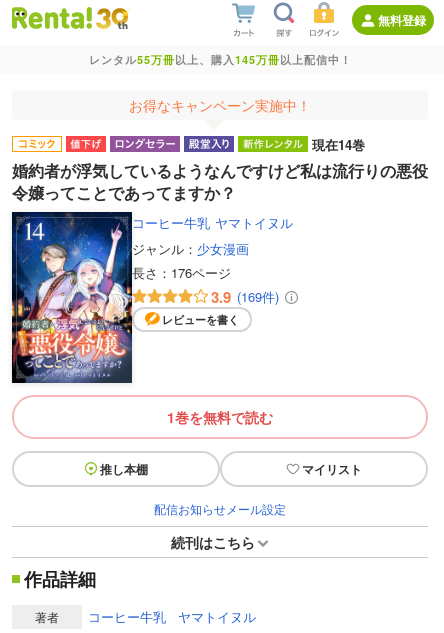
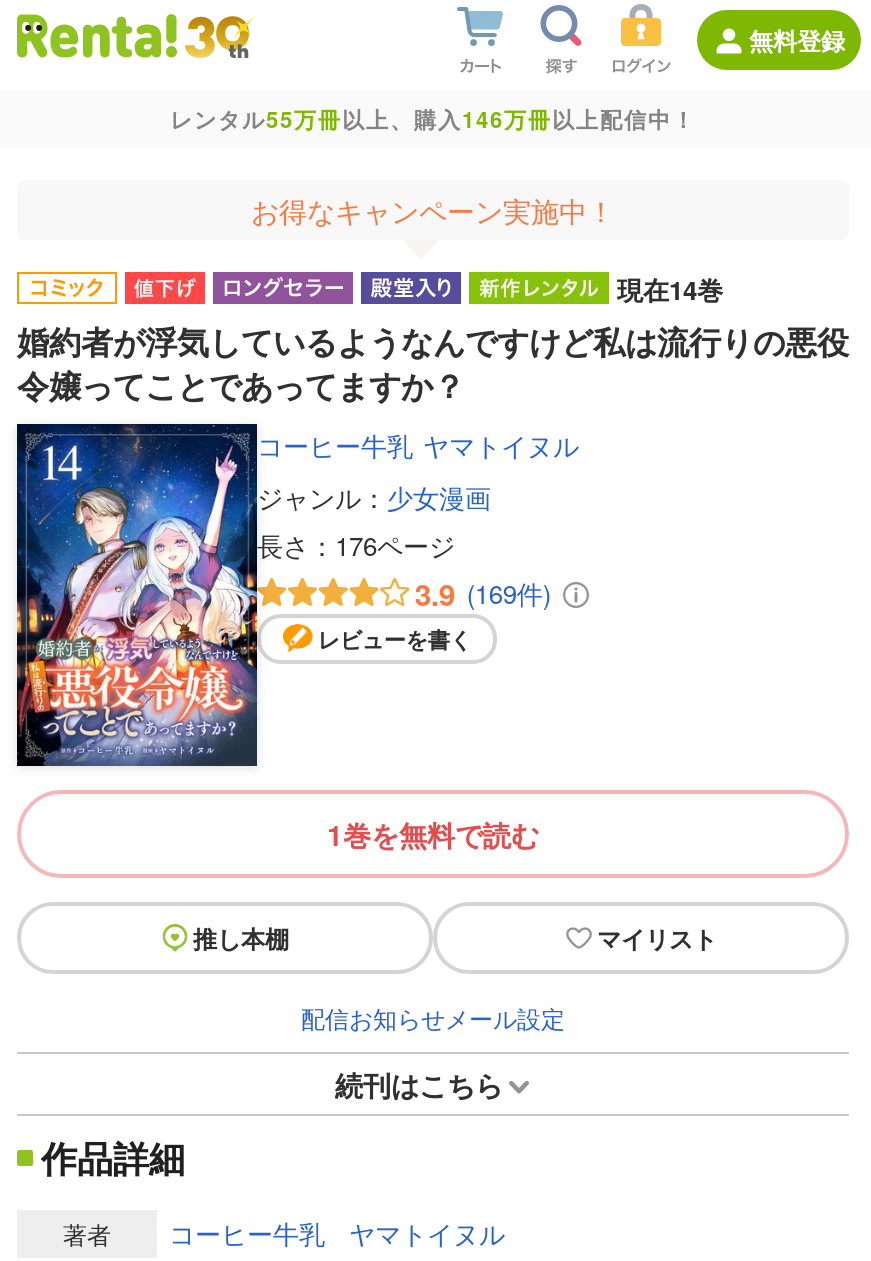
- レンタル55万冊以上、購入145万冊以上配信中！
+ レンタル55万冊以上、購入146万冊以上配信中！
